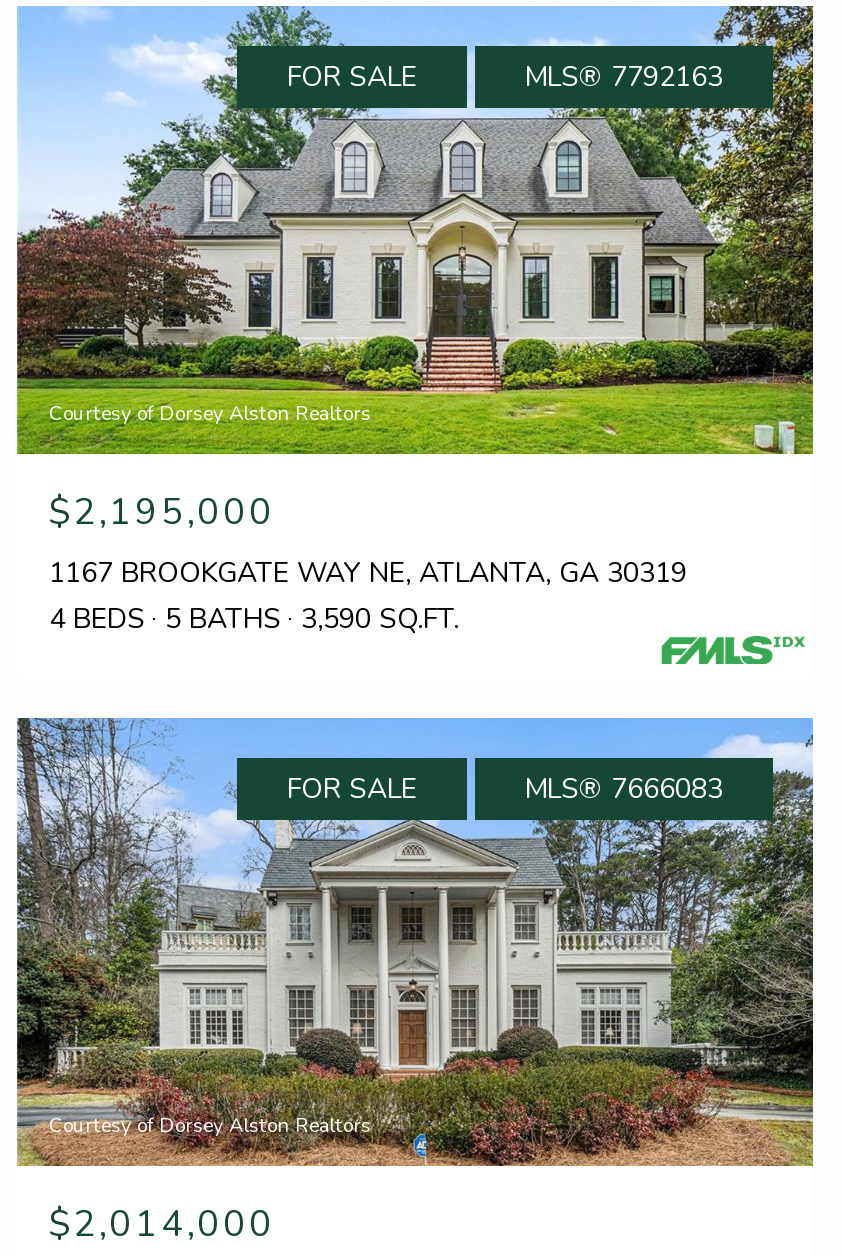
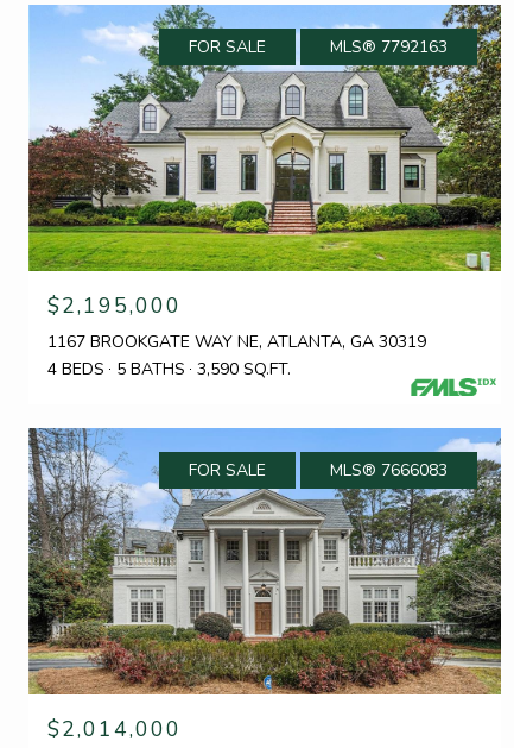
- Courtesy of Dorsey Alston Realtors

- Courtesy of Dorsey Alston Realtors
